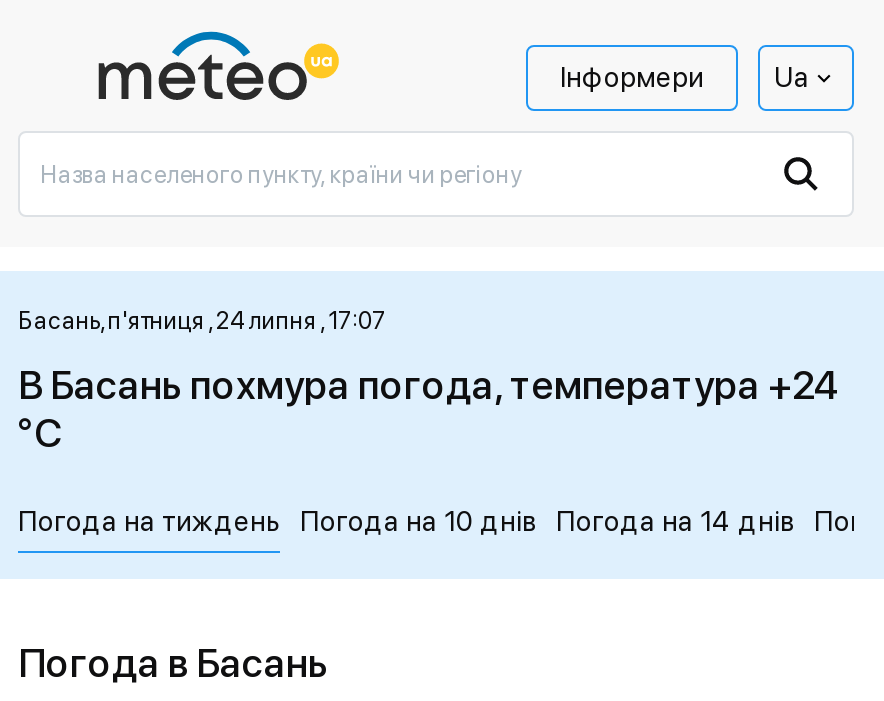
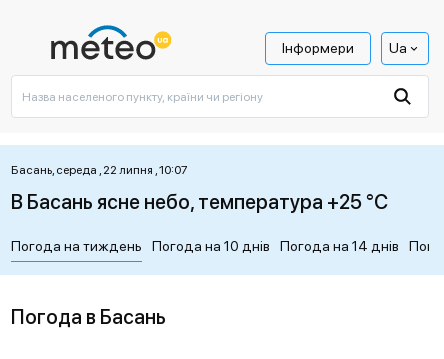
- Басань, п'ятниця , 24 липня , 17:07
+ Басань, середа , 22 липня , 10:07

- В Басань похмура погода, температура +24
- °C
+ В Басань ясне небо, температура +25 °C
